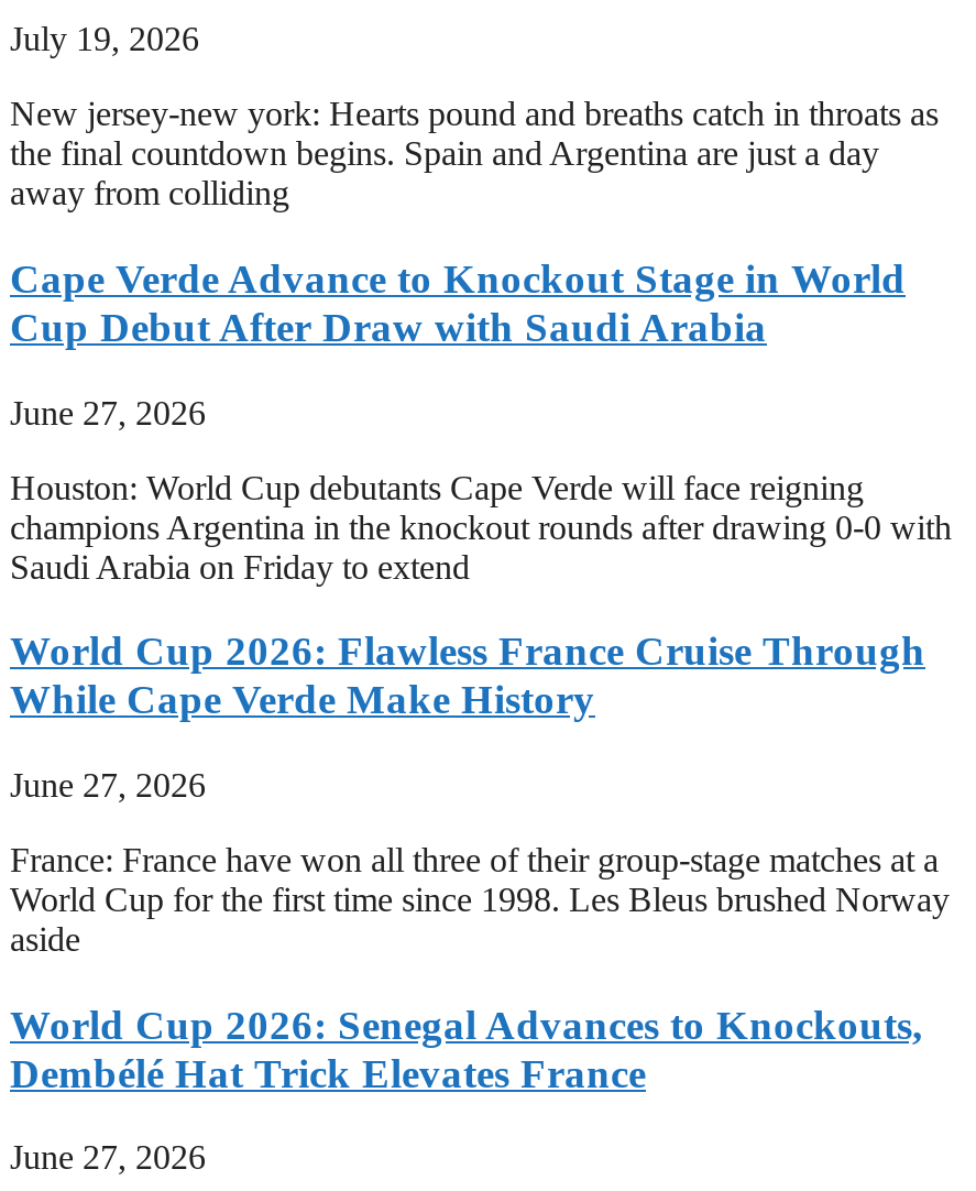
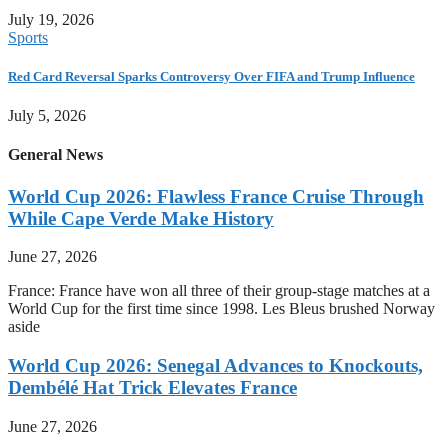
- New jersey-new york: Hearts pound and breaths catch in throats as
- the final countdown begins. Spain and Argentina are just a day
- away from colliding
+ Sports

- Cape Verde Advance to Knockout Stage in World
- Cup Debut After Draw with Saudi Arabia
+ Red Card Reversal Sparks Controversy Over FIFA and Trump Influence

- June 27, 2026
+ July 5, 2026

- Houston: World Cup debutants Cape Verde will face reigning
- champions Argentina in the knockout rounds after drawing 0-0 with
- Saudi Arabia on Friday to extend
+ General News
